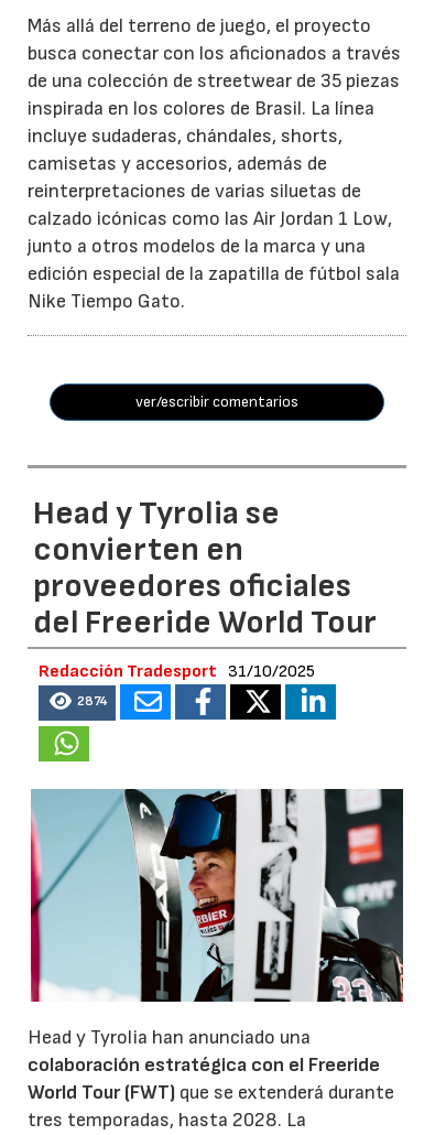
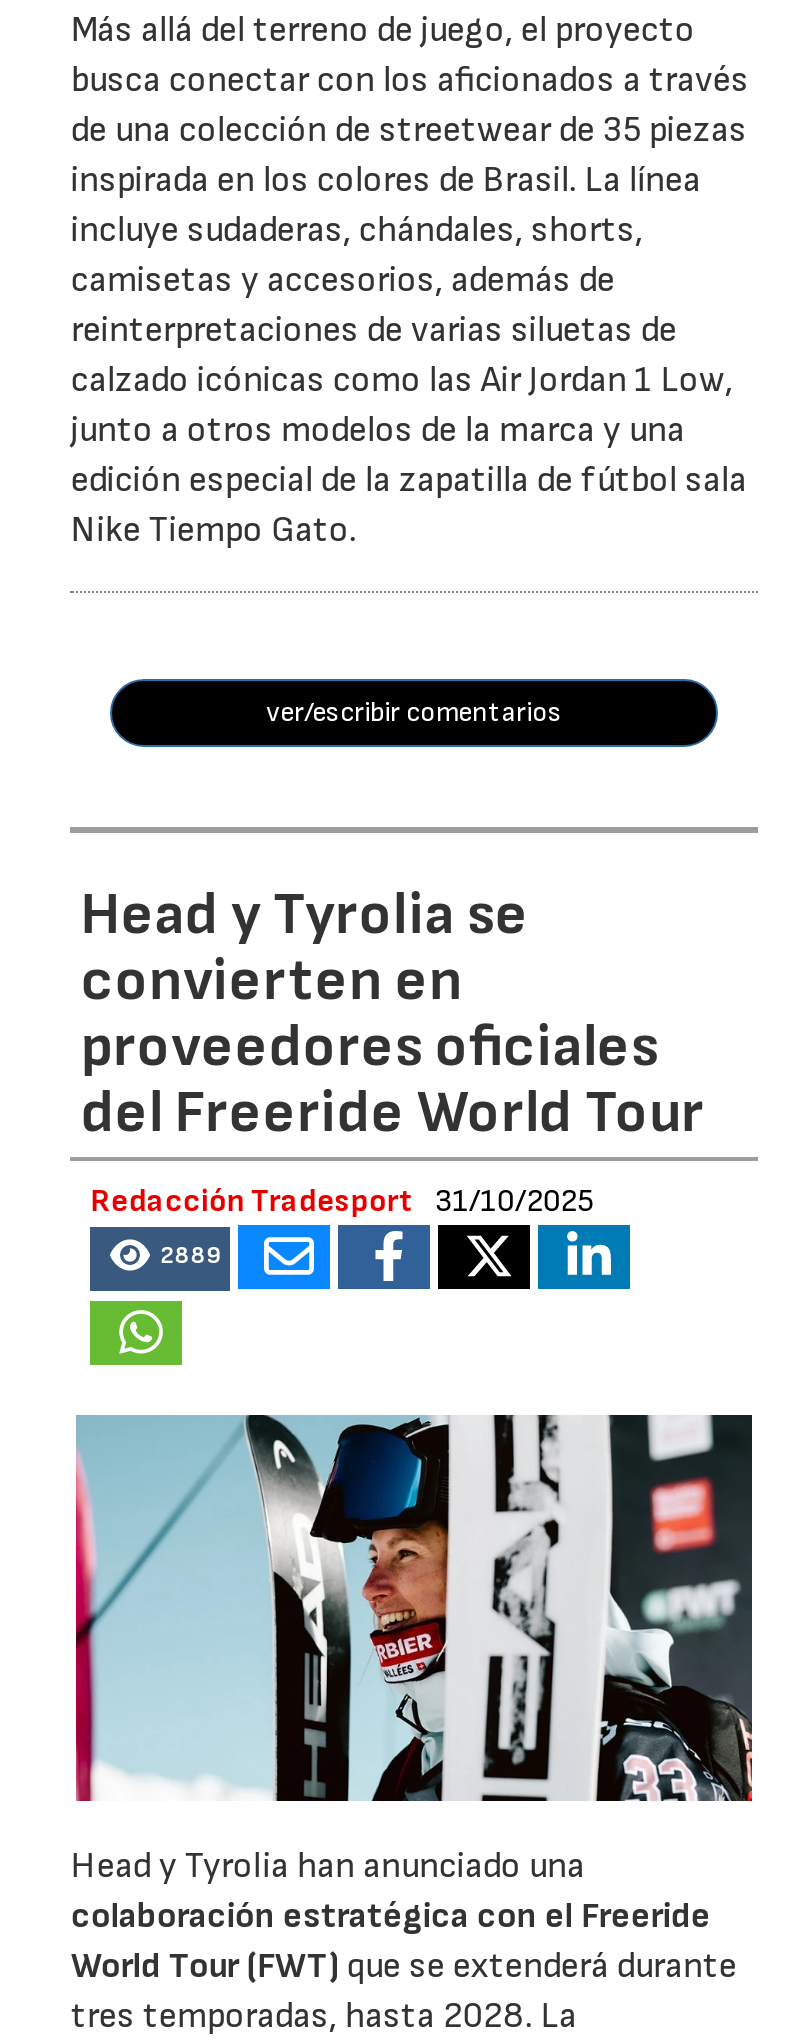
- 2874
+ 2889
